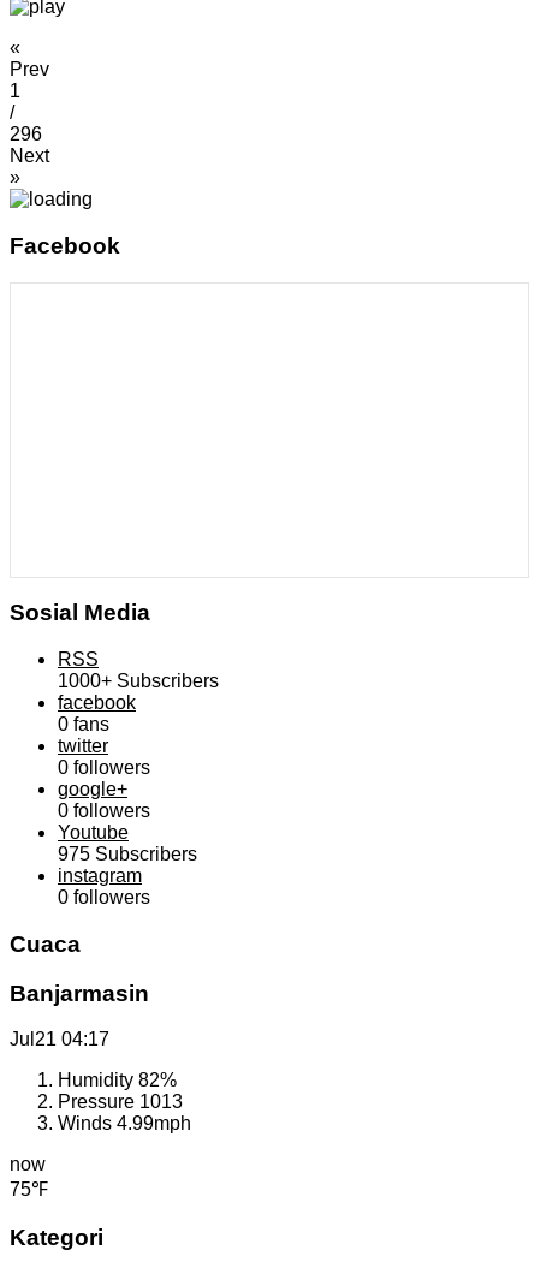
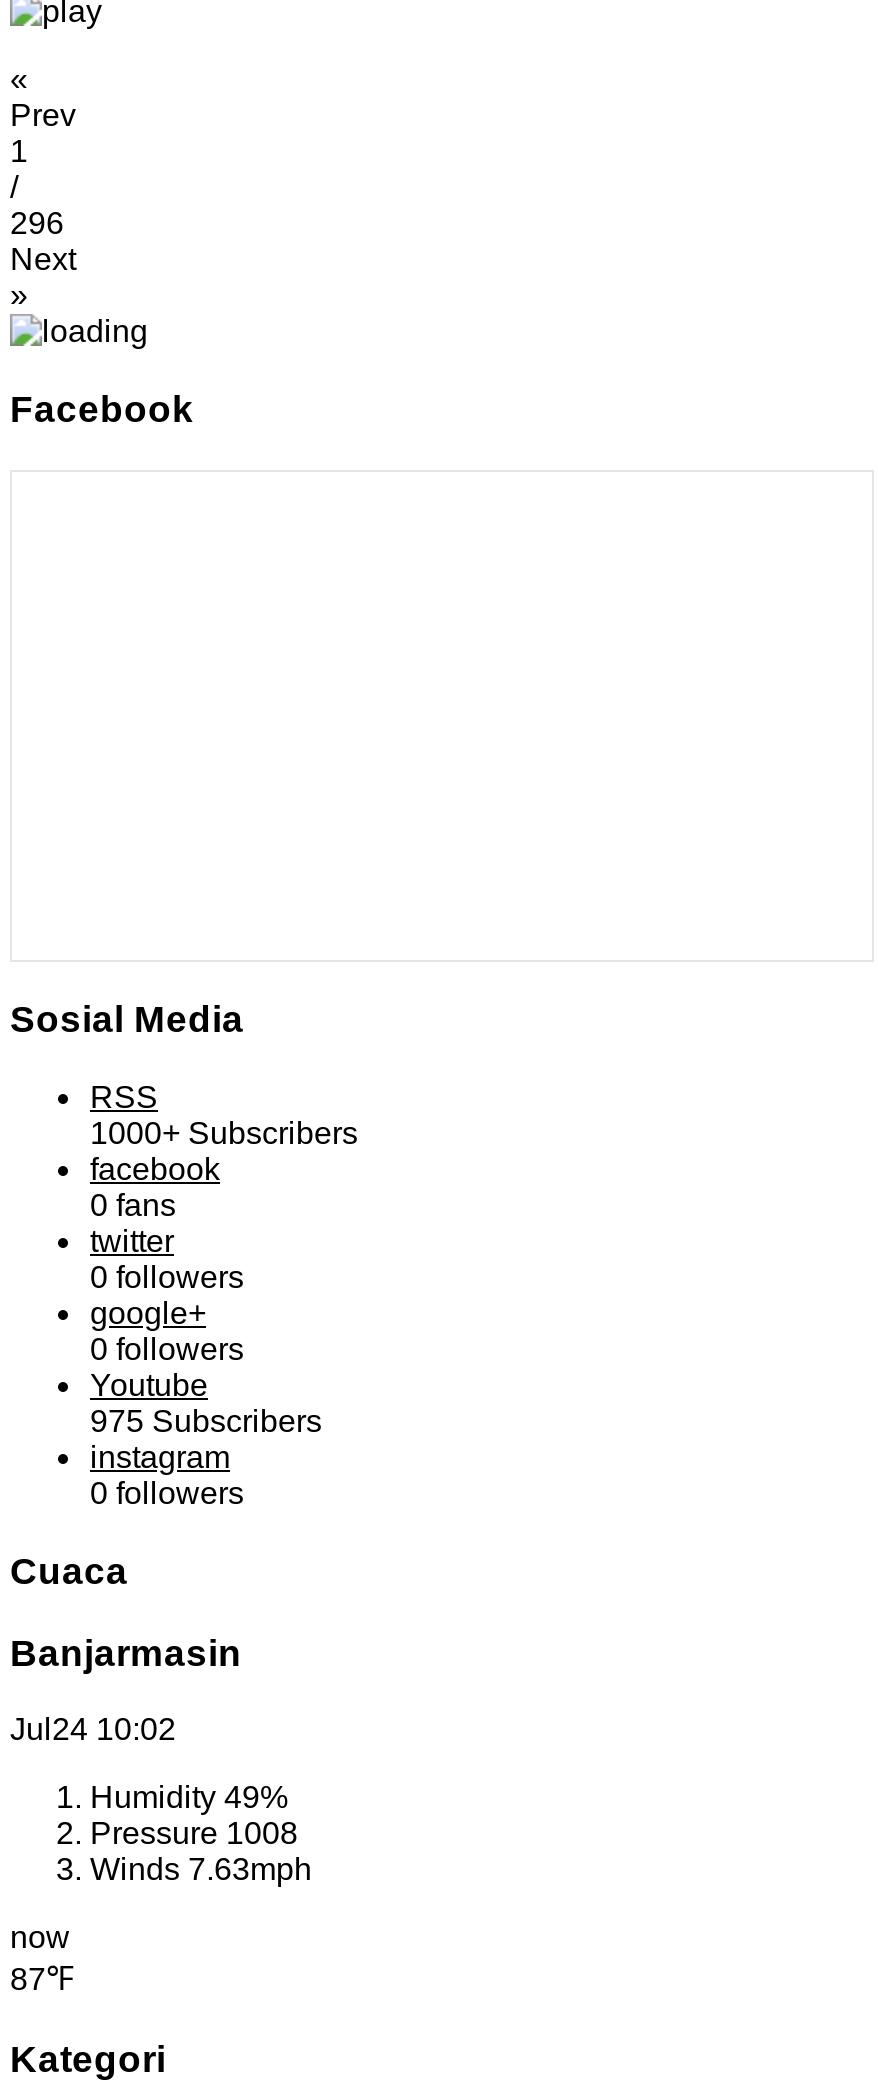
- Jul21 04:17
+ Jul24 10:02

- Humidity 82%
- Pressure 1013
- Winds 4.99mph
+ Humidity 49%
+ Pressure 1008
+ Winds 7.63mph

- 75℉
+ 87℉
